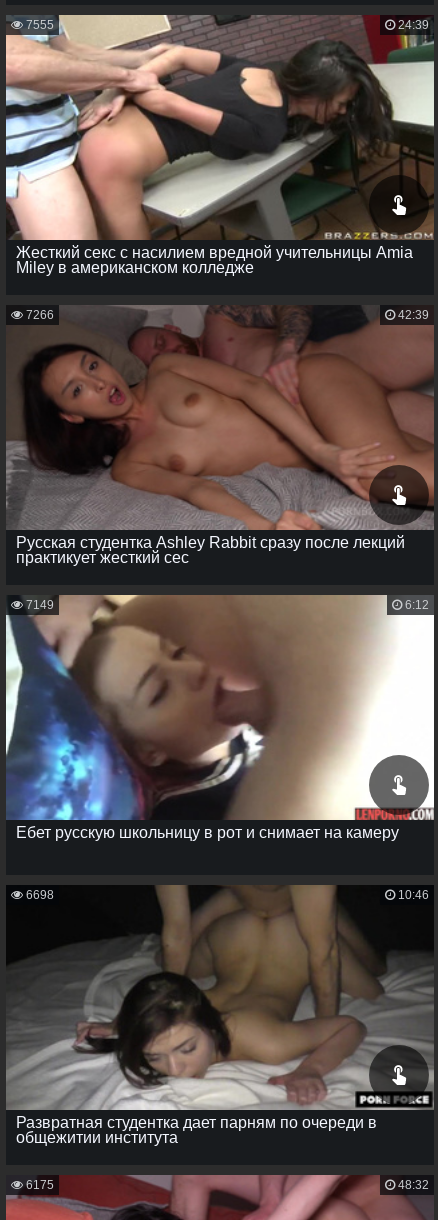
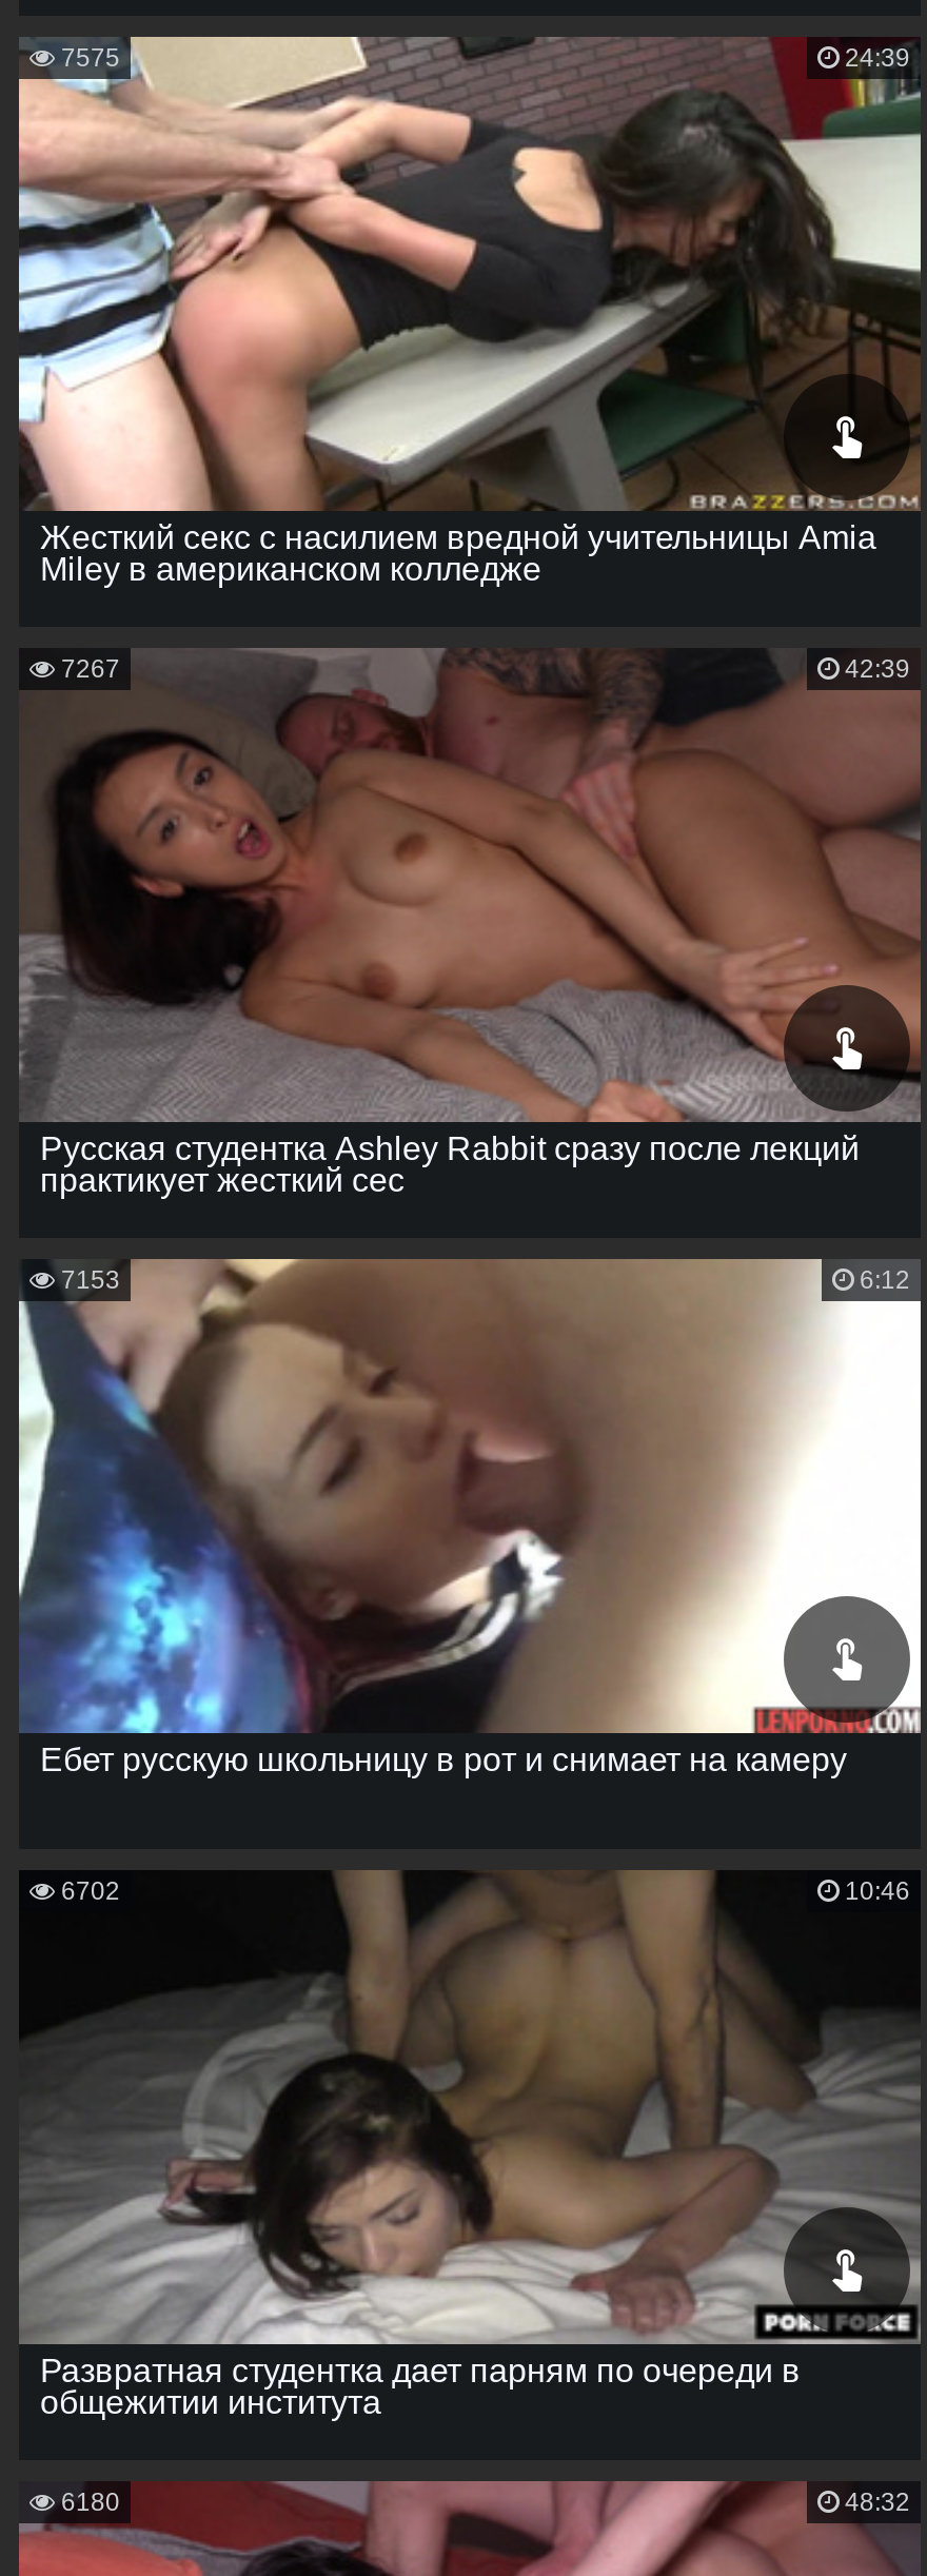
- 7555
+ 7575

- 7266
+ 7267

- 7149
+ 7153

- 6698
+ 6702

- 6175
+ 6180
